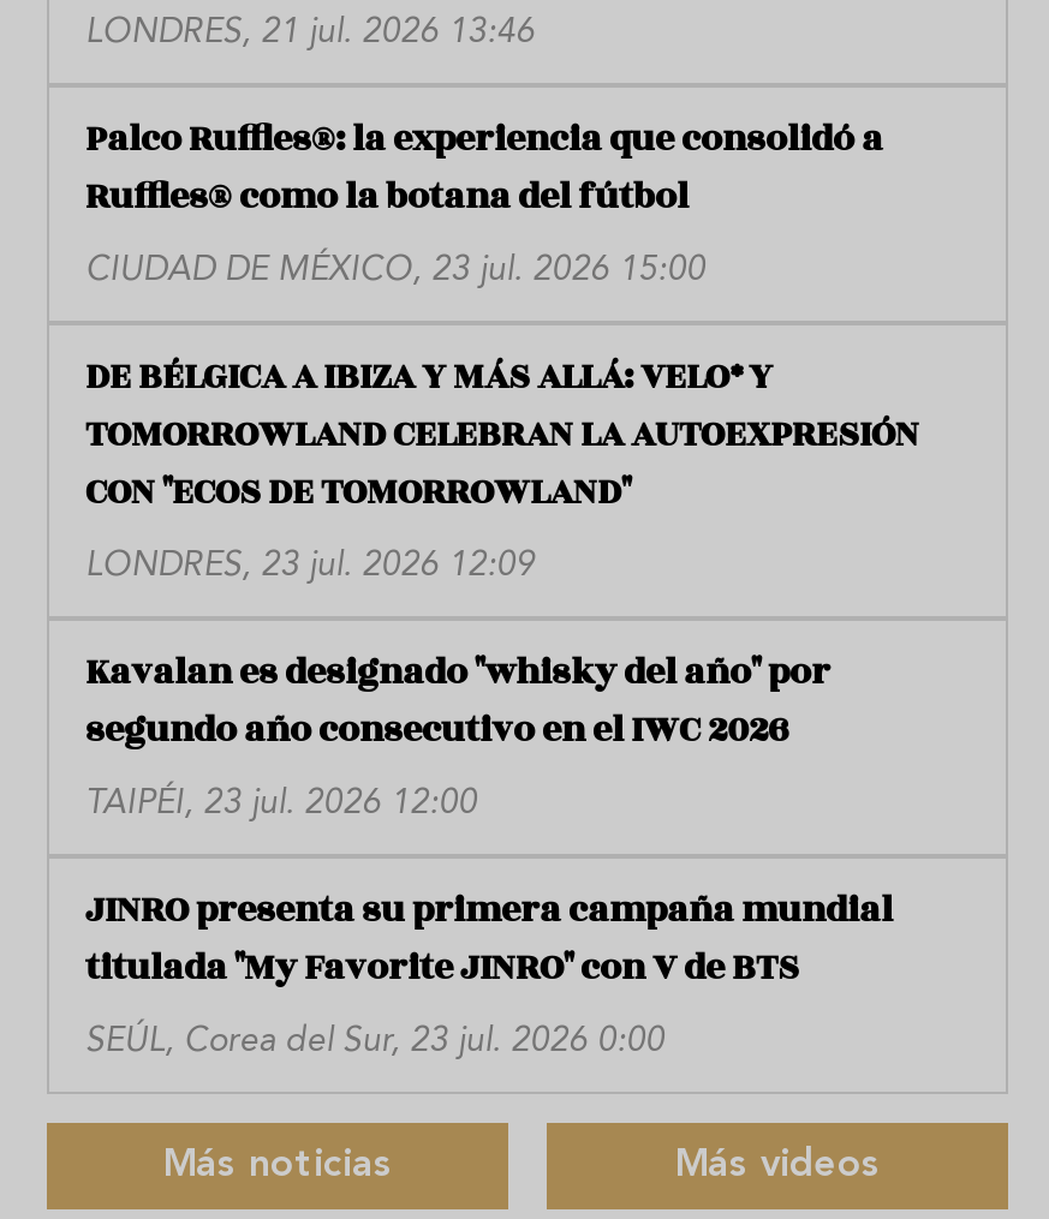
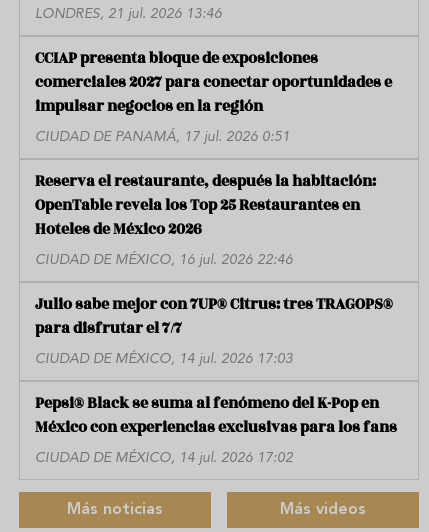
- Palco Ruffles®: la experiencia que consolidó a
- Ruffles® como la botana del fútbol
+ CCIAP presenta bloque de exposiciones
+ comerciales 2027 para conectar oportunidades e
+ impulsar negocios en la región

- CIUDAD DE MÉXICO, 23 jul. 2026 15:00
+ CIUDAD DE PANAMÁ, 17 jul. 2026 0:51

- DE BÉLGICA A IBIZA Y MÁS ALLÁ: VELO* Y
- TOMORROWLAND CELEBRAN LA AUTOEXPRESIÓN
- CON "ECOS DE TOMORROWLAND"
+ Reserva el restaurante, después la habitación:
+ OpenTable revela los Top 25 Restaurantes en
+ Hoteles de México 2026

- LONDRES, 23 jul. 2026 12:09
+ CIUDAD DE MÉXICO, 16 jul. 2026 22:46

- Kavalan es designado "whisky del año" por
- segundo año consecutivo en el IWC 2026
+ Julio sabe mejor con 7UP® Citrus: tres TRAGOPS®
+ para disfrutar el 7/7

- TAIPÉI, 23 jul. 2026 12:00
+ CIUDAD DE MÉXICO, 14 jul. 2026 17:03

- JINRO presenta su primera campaña mundial
- titulada "My Favorite JINRO" con V de BTS
+ Pepsi® Black se suma al fenómeno del K-Pop en
+ México con experiencias exclusivas para los fans

- SEÚL, Corea del Sur, 23 jul. 2026 0:00
+ CIUDAD DE MÉXICO, 14 jul. 2026 17:02
